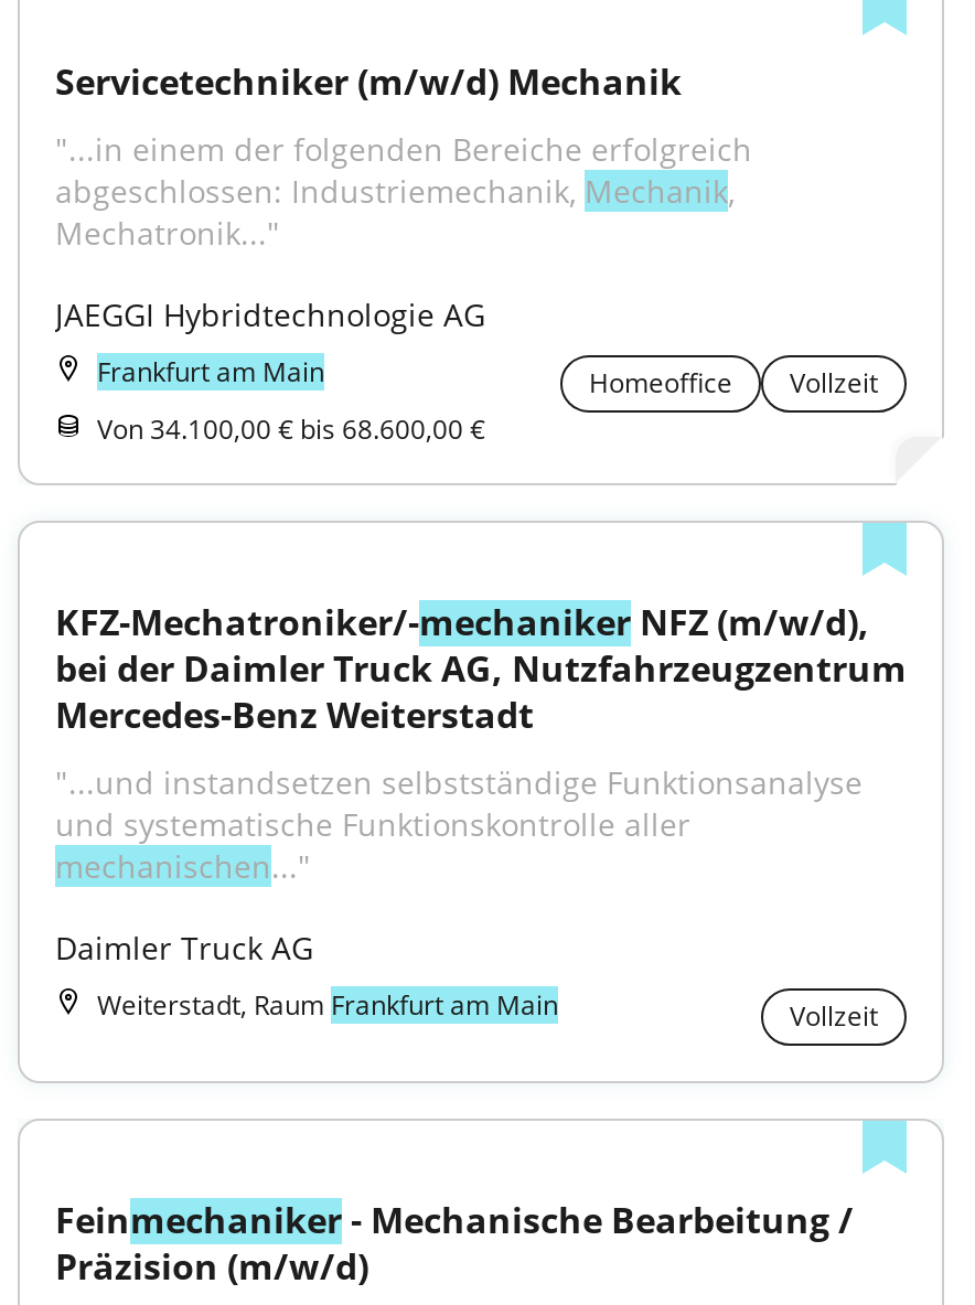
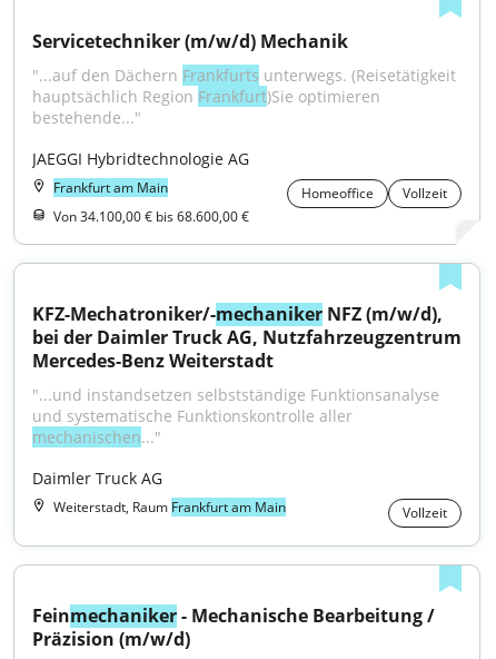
- "...in einem der folgenden Bereiche erfolgreich
- abgeschlossen: Industriemechanik, Mechanik,
- Mechatronik..."
+ "...auf den Dächern Frankfurts unterwegs. (Reisetätigkeit
+ hauptsächlich RegionFrankfurt)Sie optimieren
+ bestehende..."
